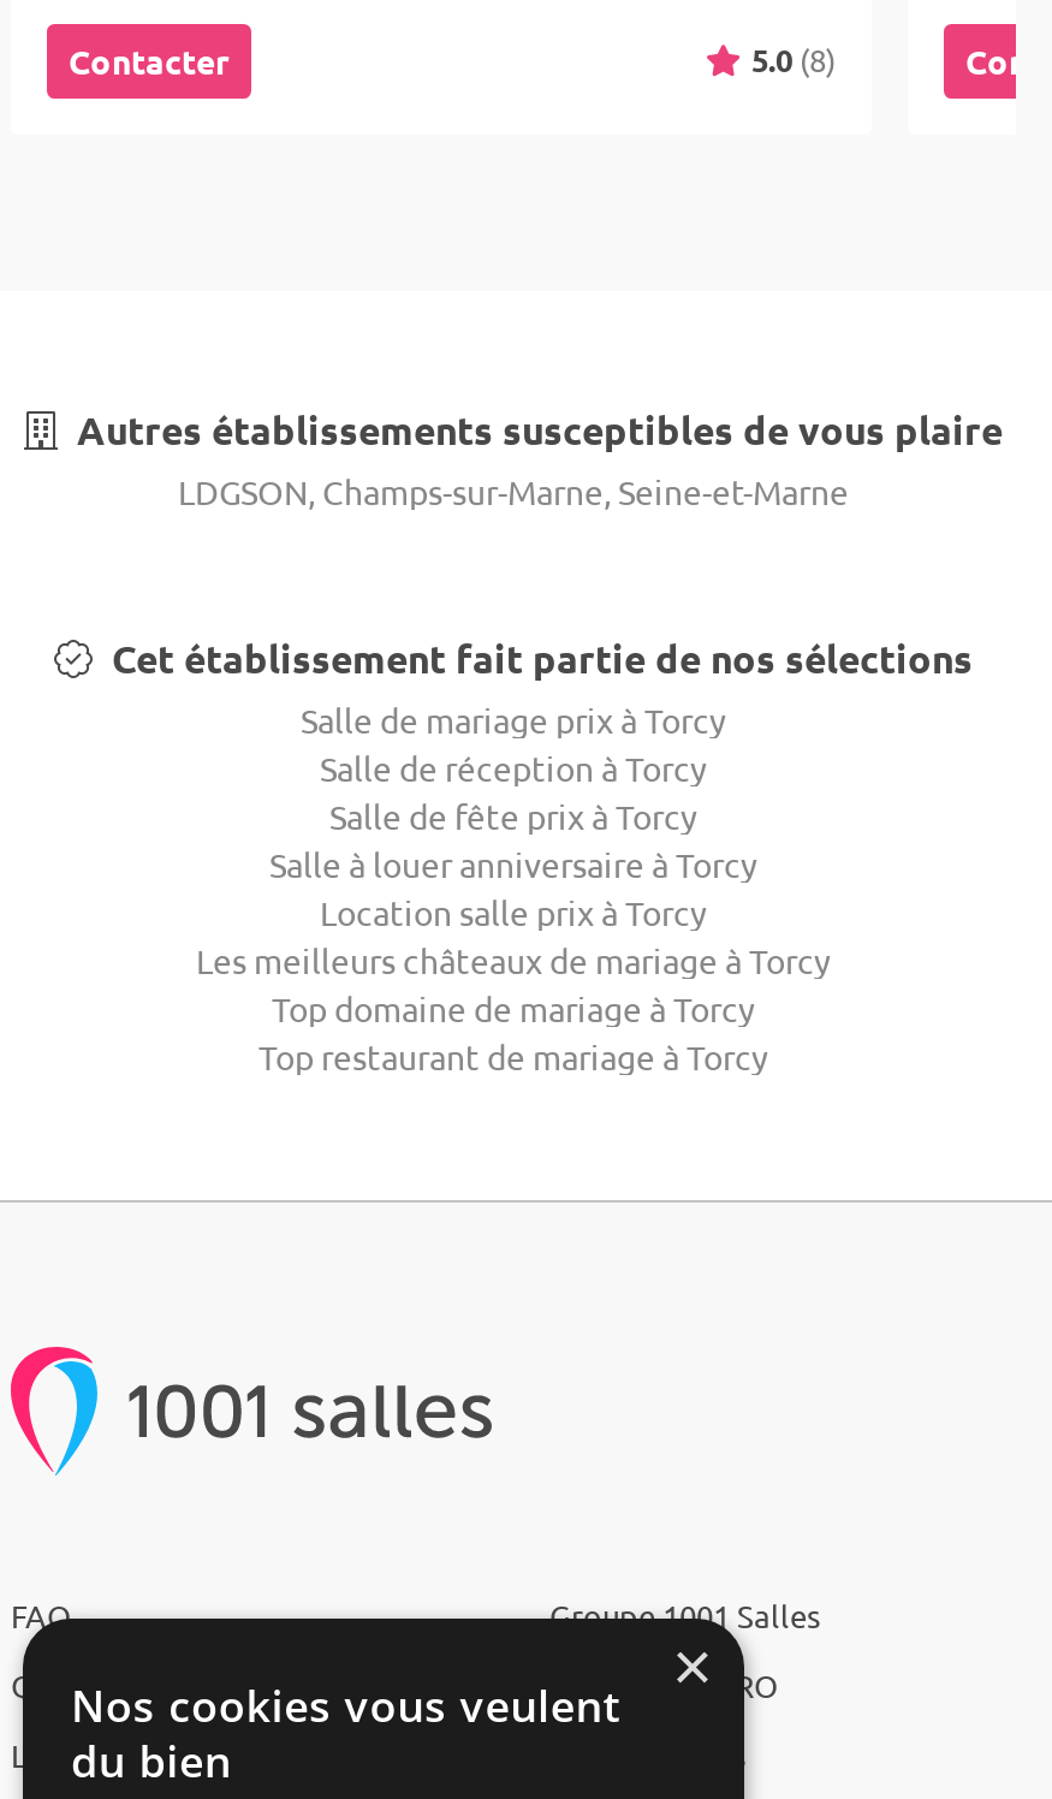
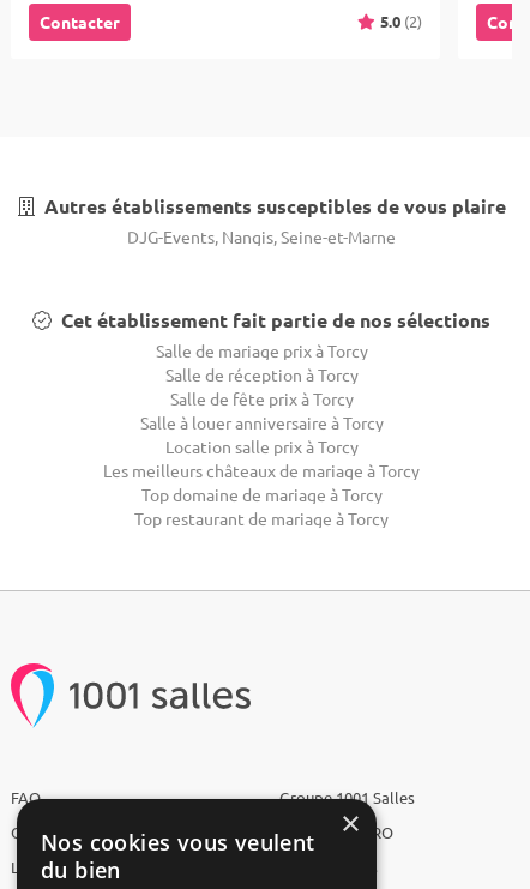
- 5.0 (8)
+ 5.0 (2)

- LDGSON, Champs-sur-Marne, Seine-et-Marne
+ DJG-Events, Nangis, Seine-et-Marne
